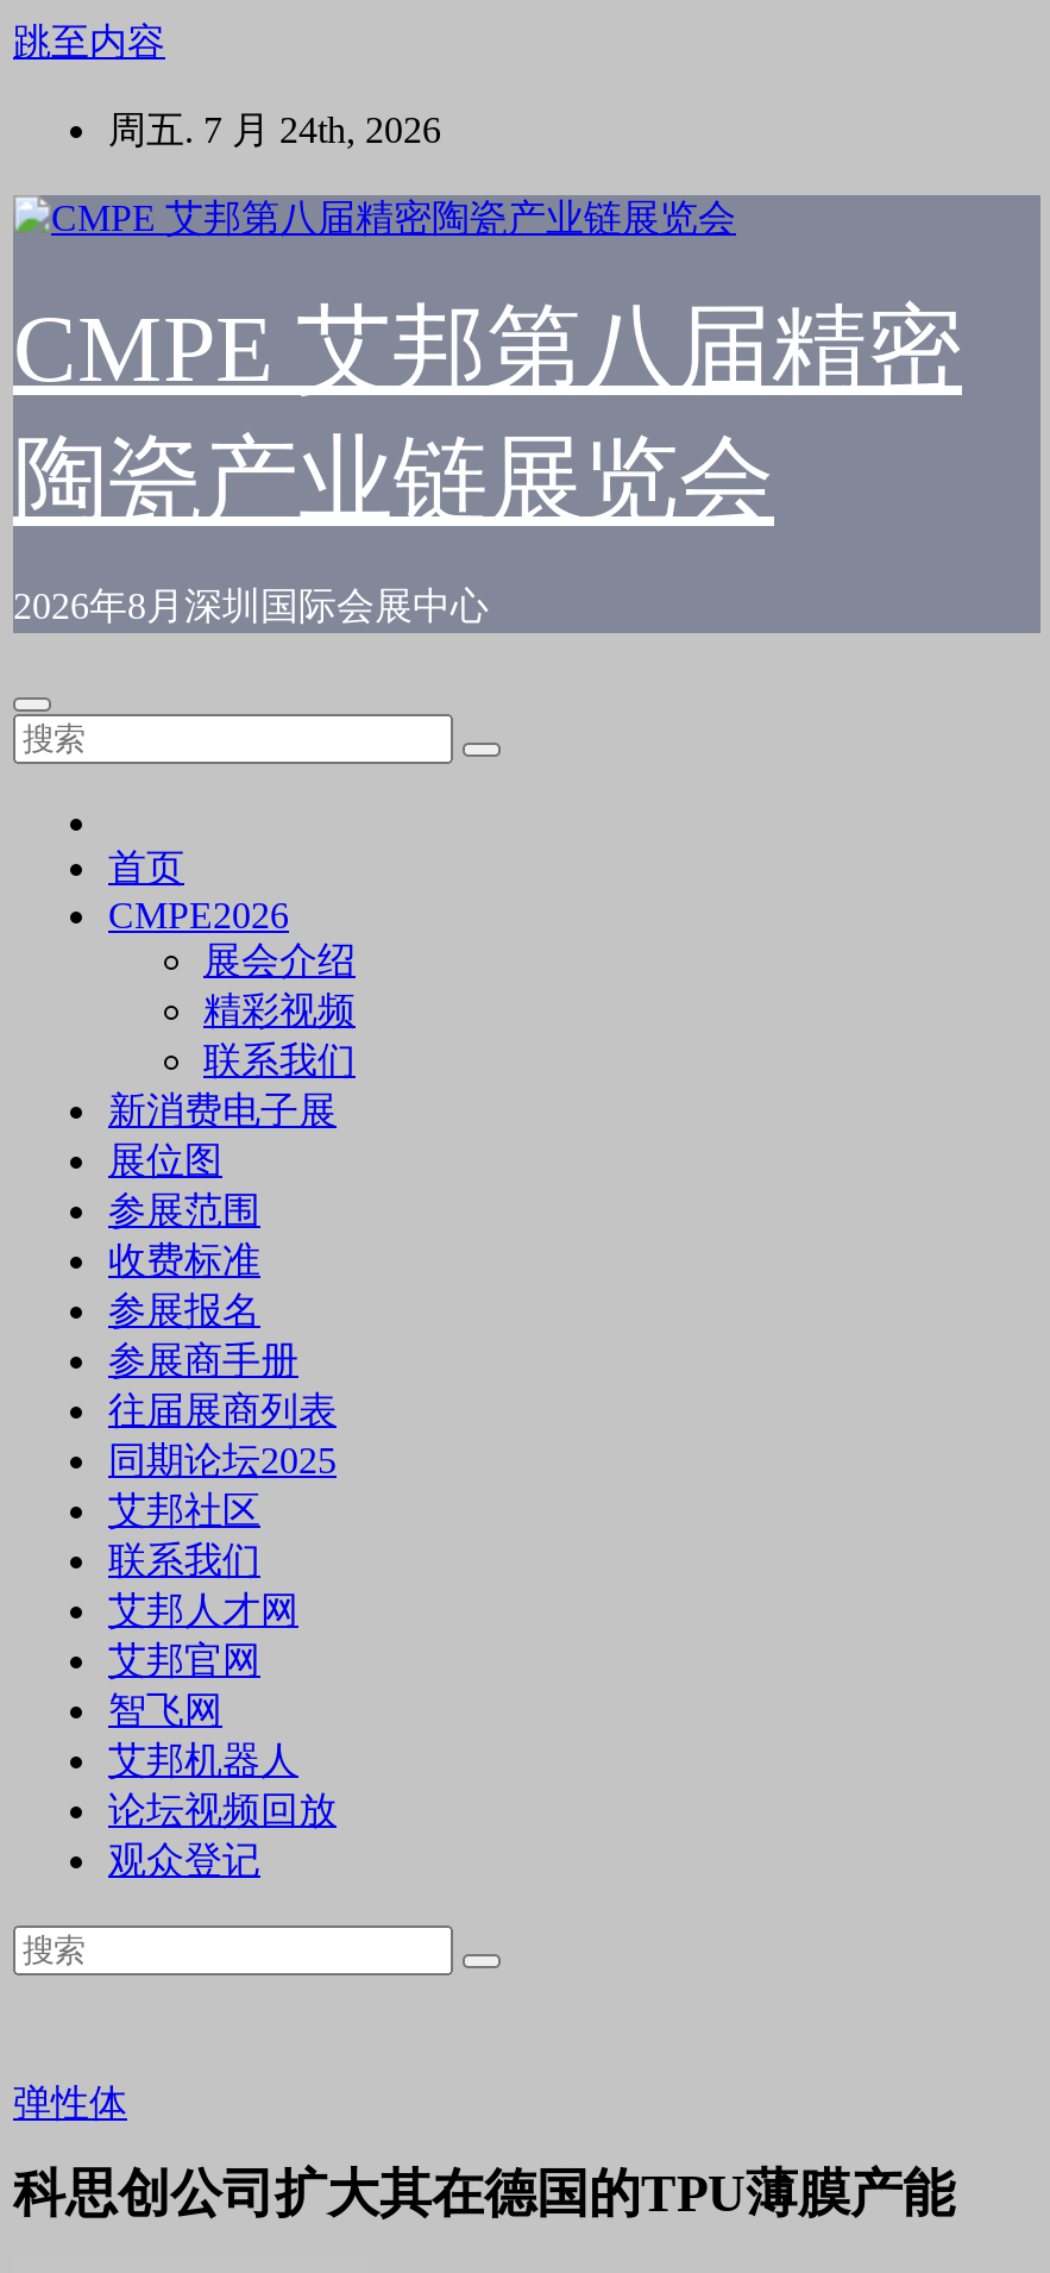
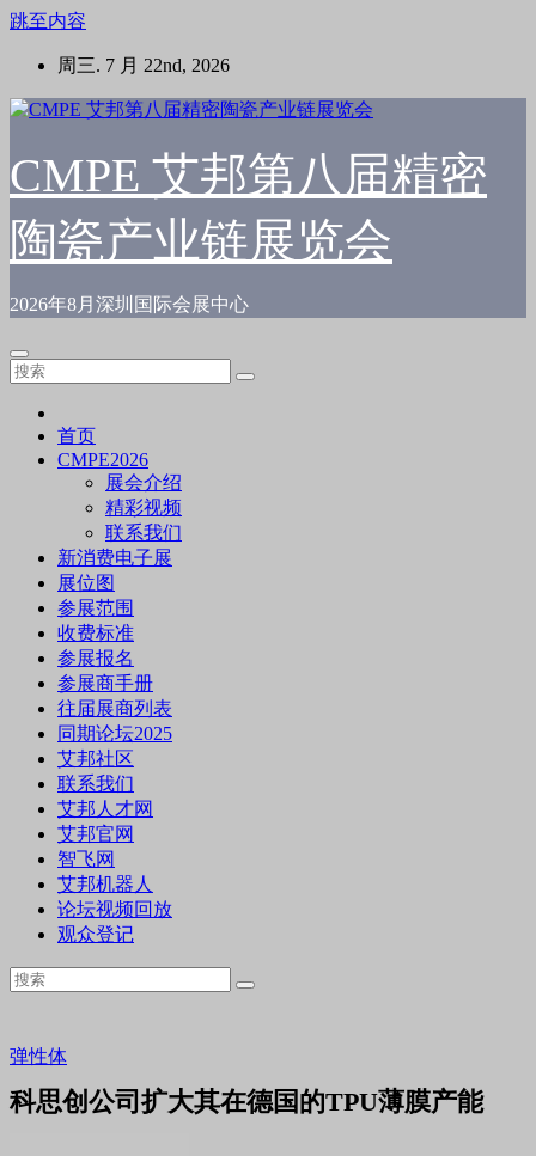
- 周五. 7 月 24th, 2026
+ 周三. 7 月 22nd, 2026
